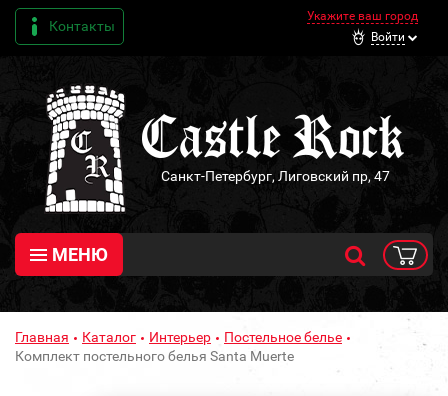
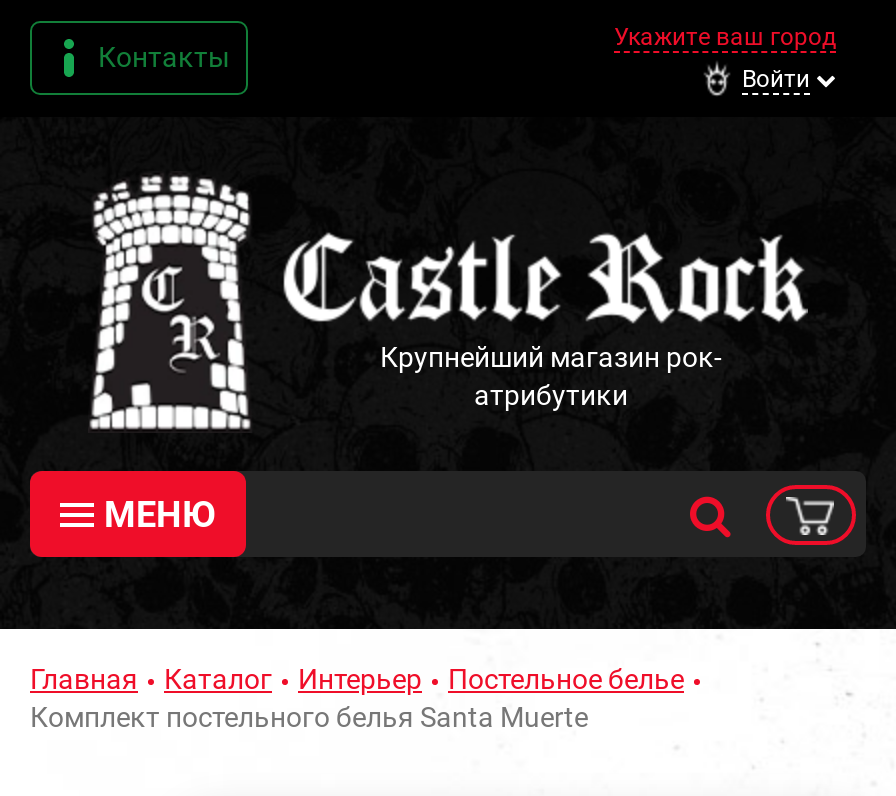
- Санкт-Петербург, Лиговский пр, 47
+ Крупнейший магазин рок-
+ атрибутики
